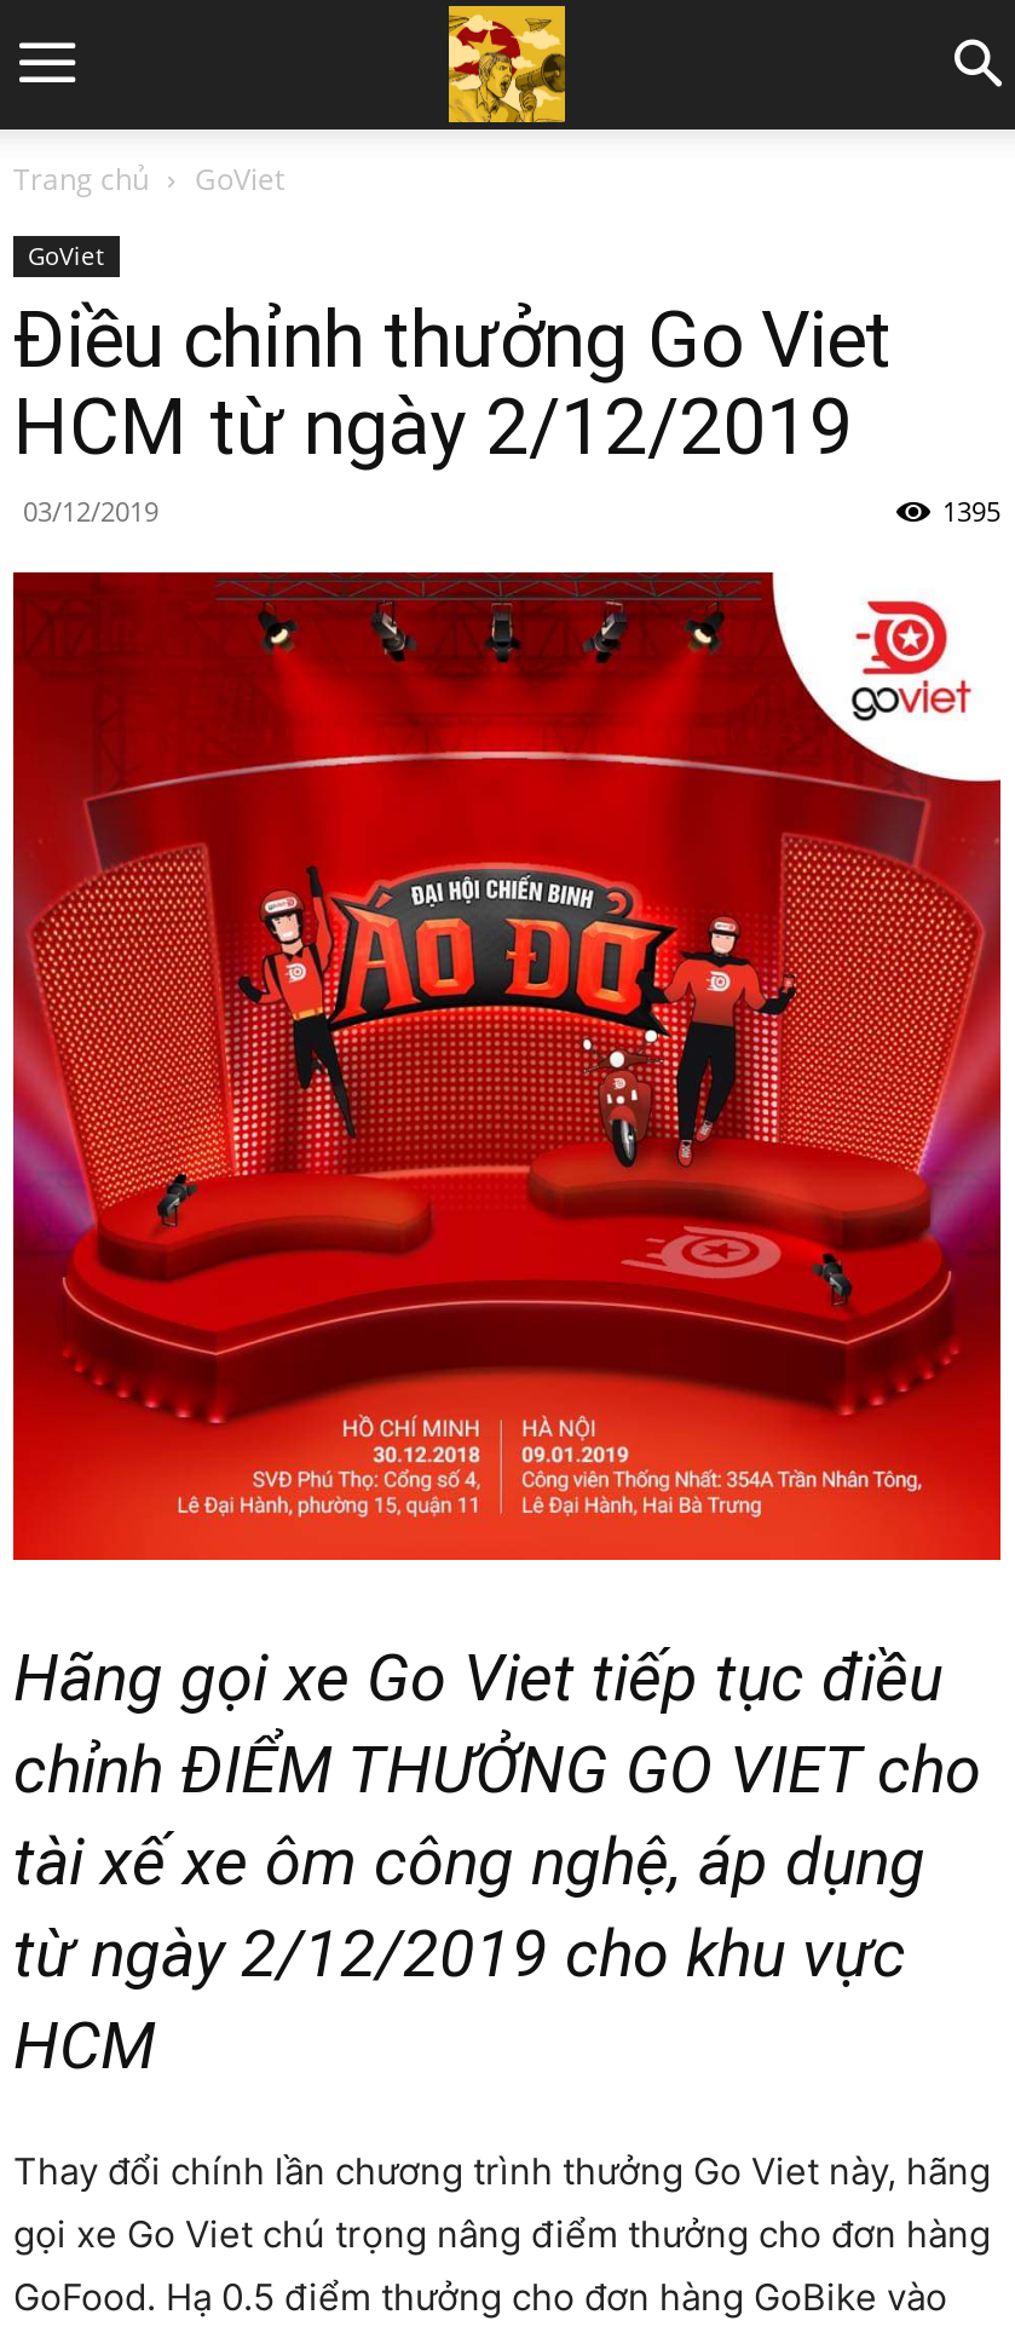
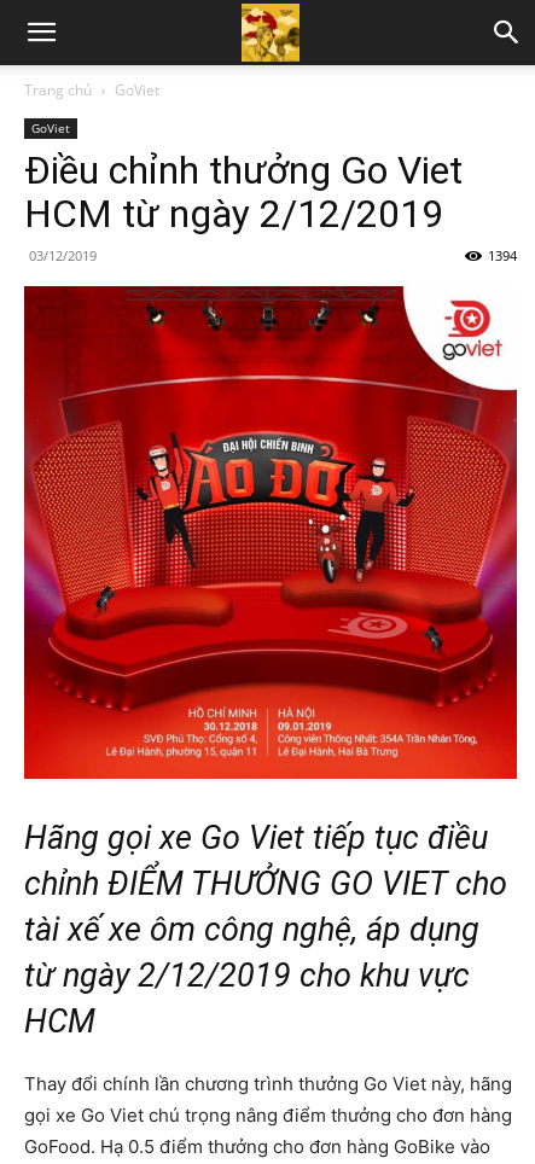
- 1395
+ 1394
